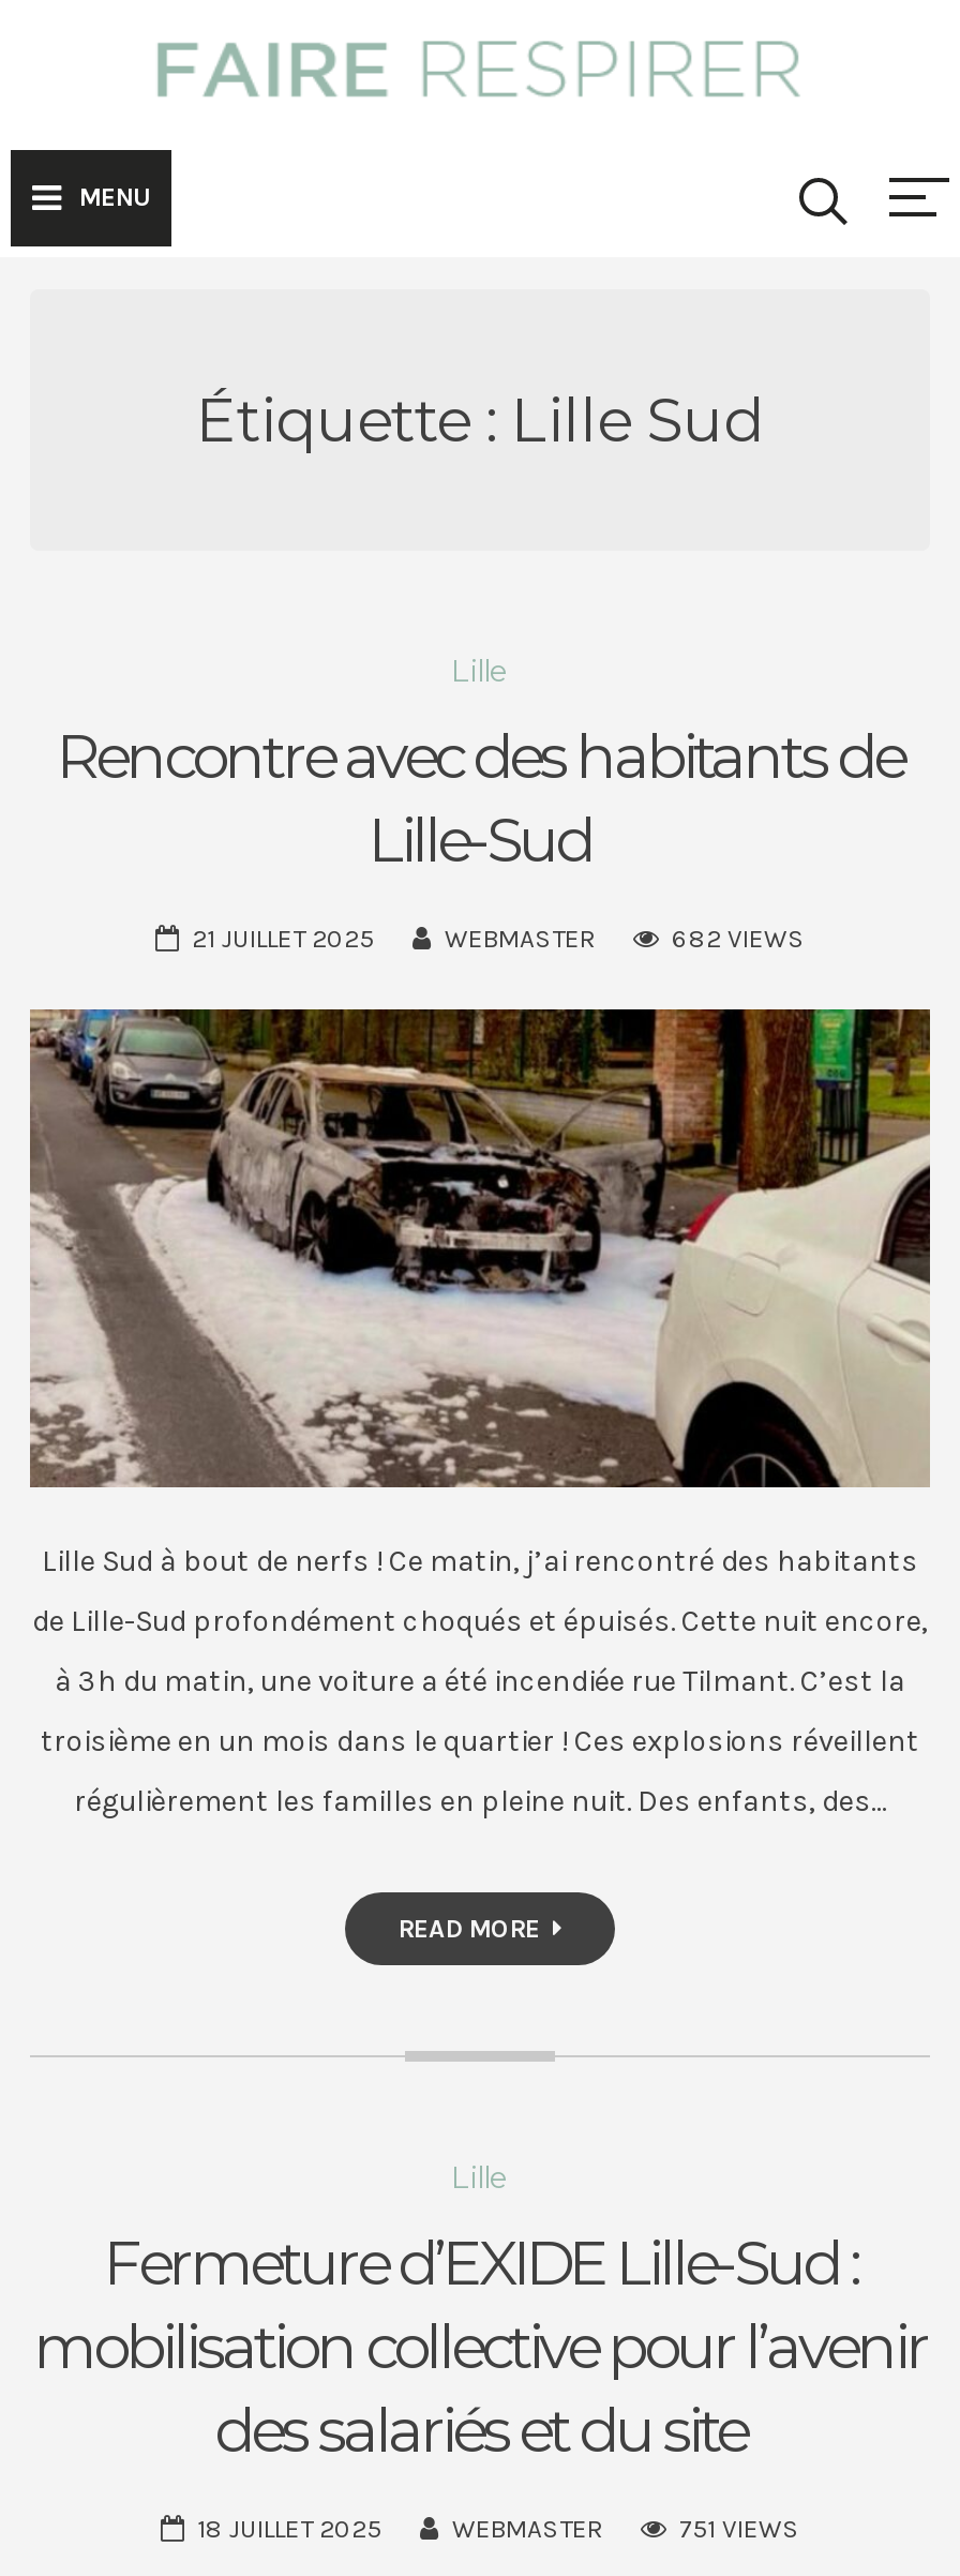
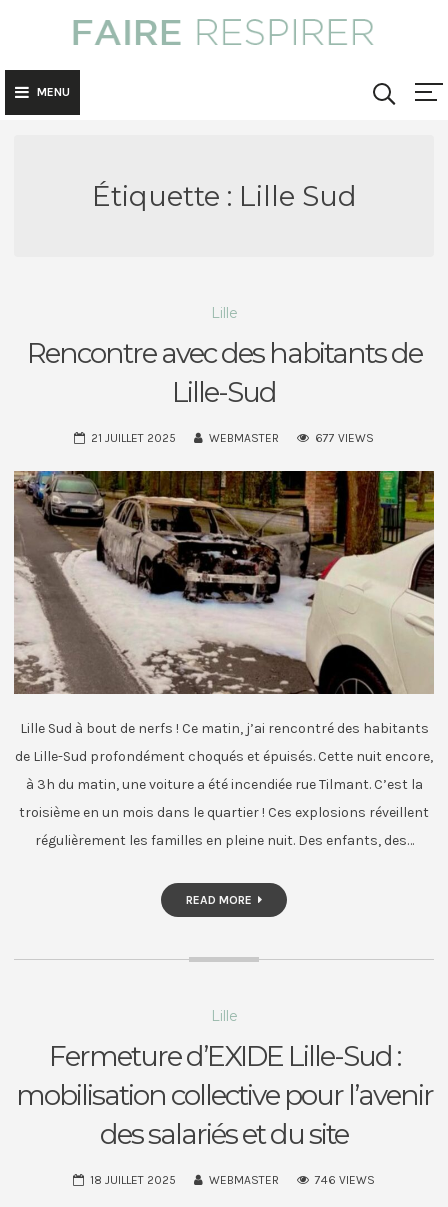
- 682 VIEWS
+ 677 VIEWS

- 751 VIEWS
+ 746 VIEWS
